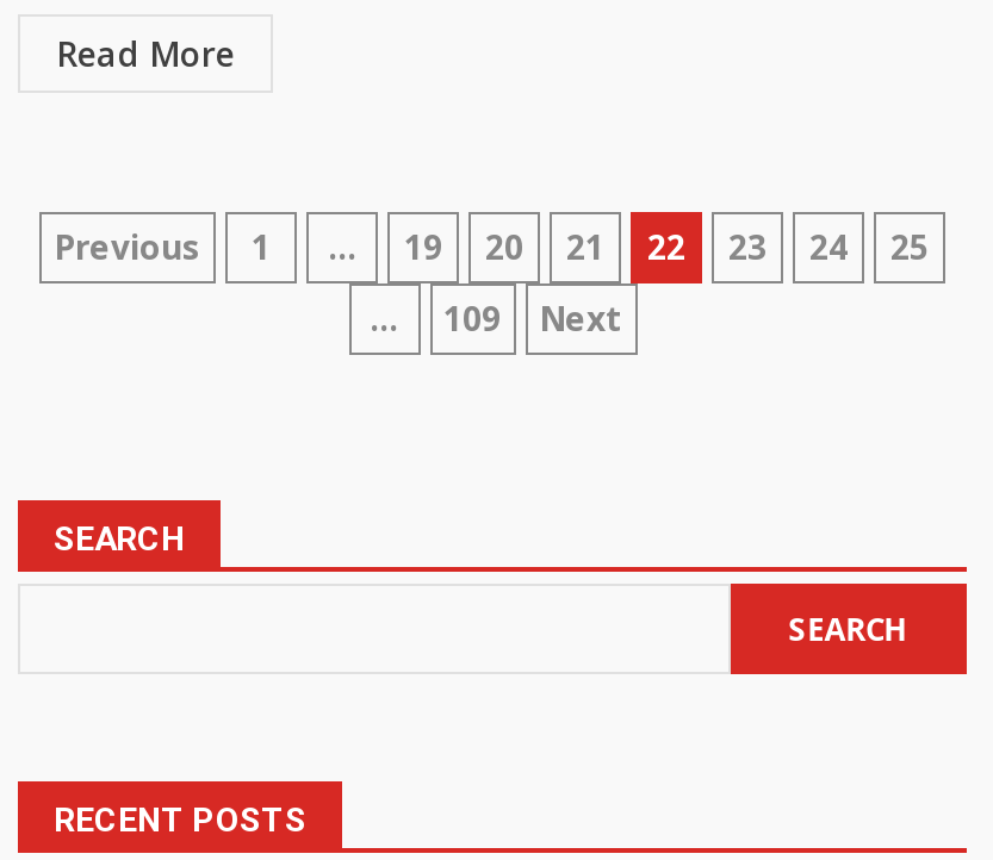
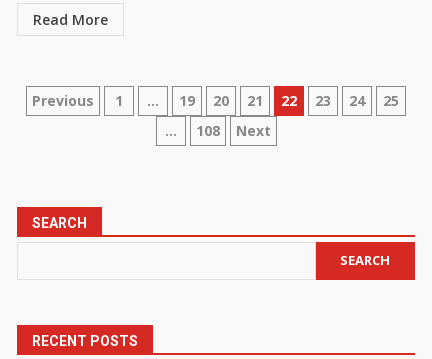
- 109
+ 108
